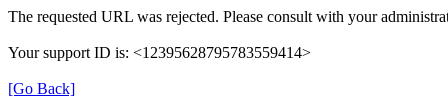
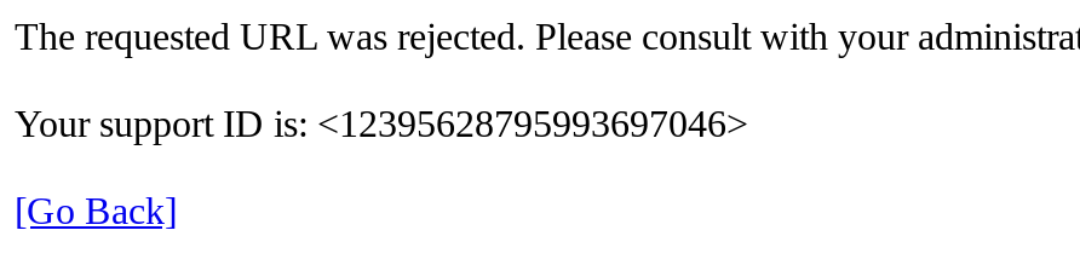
- Your support ID is: <12395628795783559414>
+ Your support ID is: <12395628795993697046>
